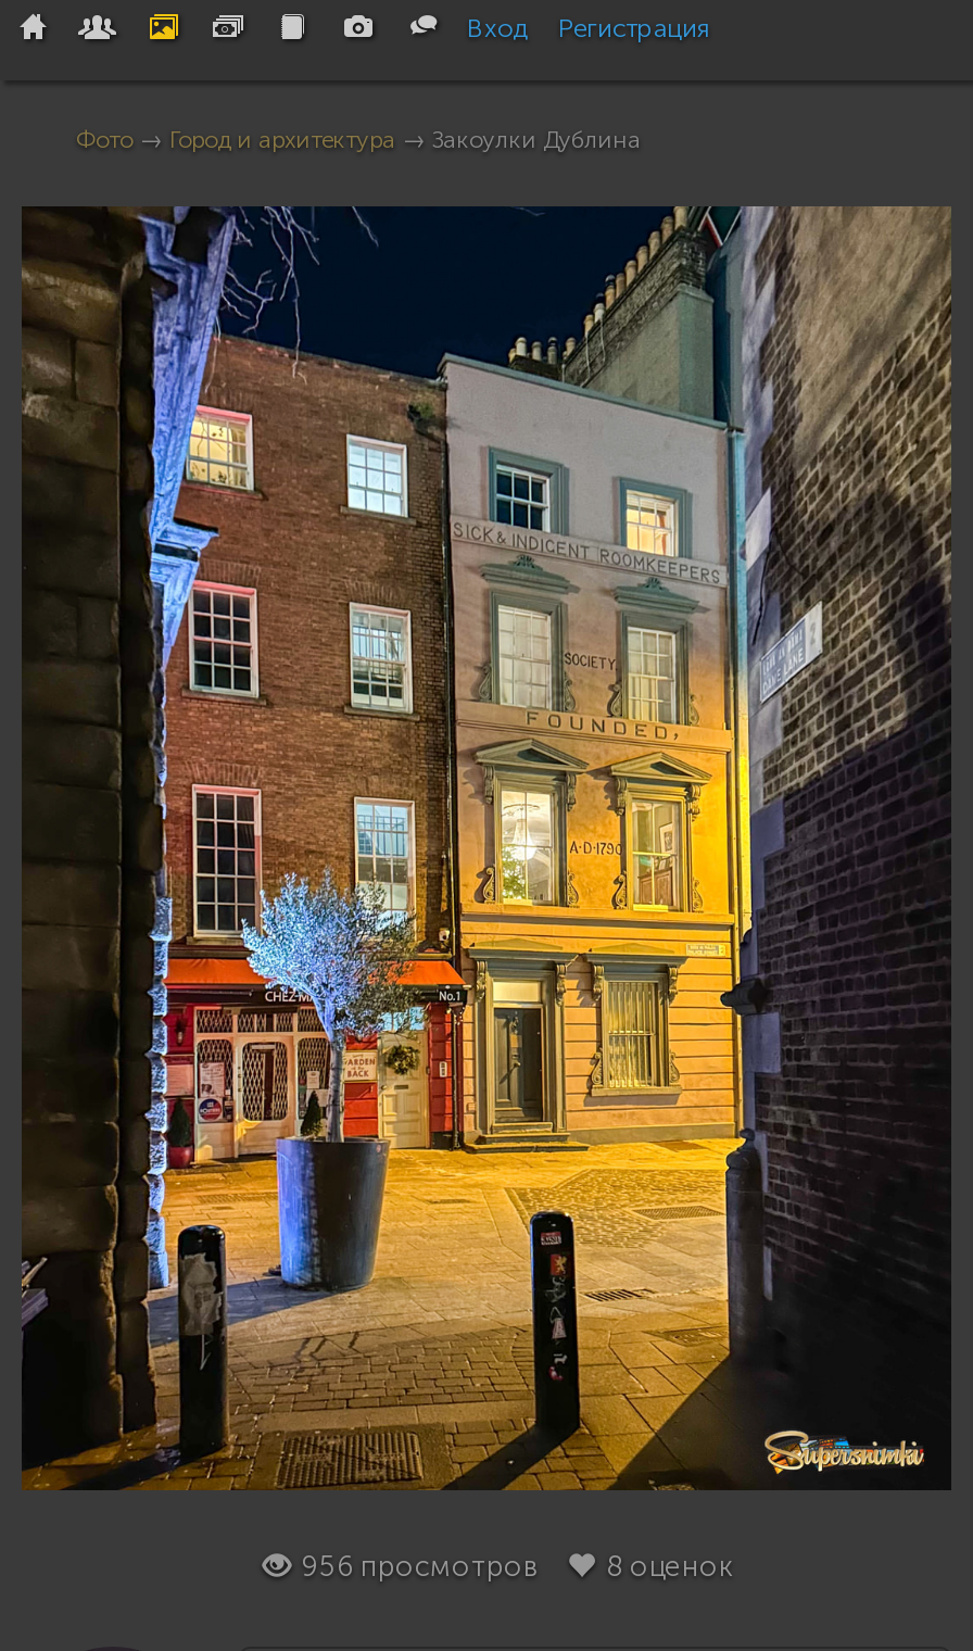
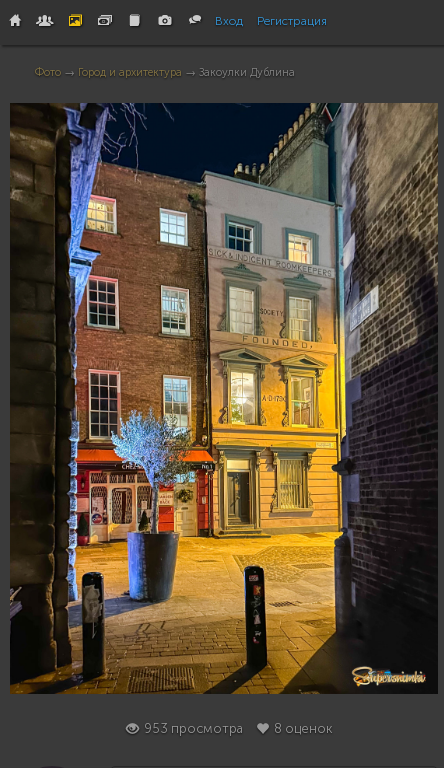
- 956 просмотров 8 оценок
+ 953 просмотра 8 оценок
